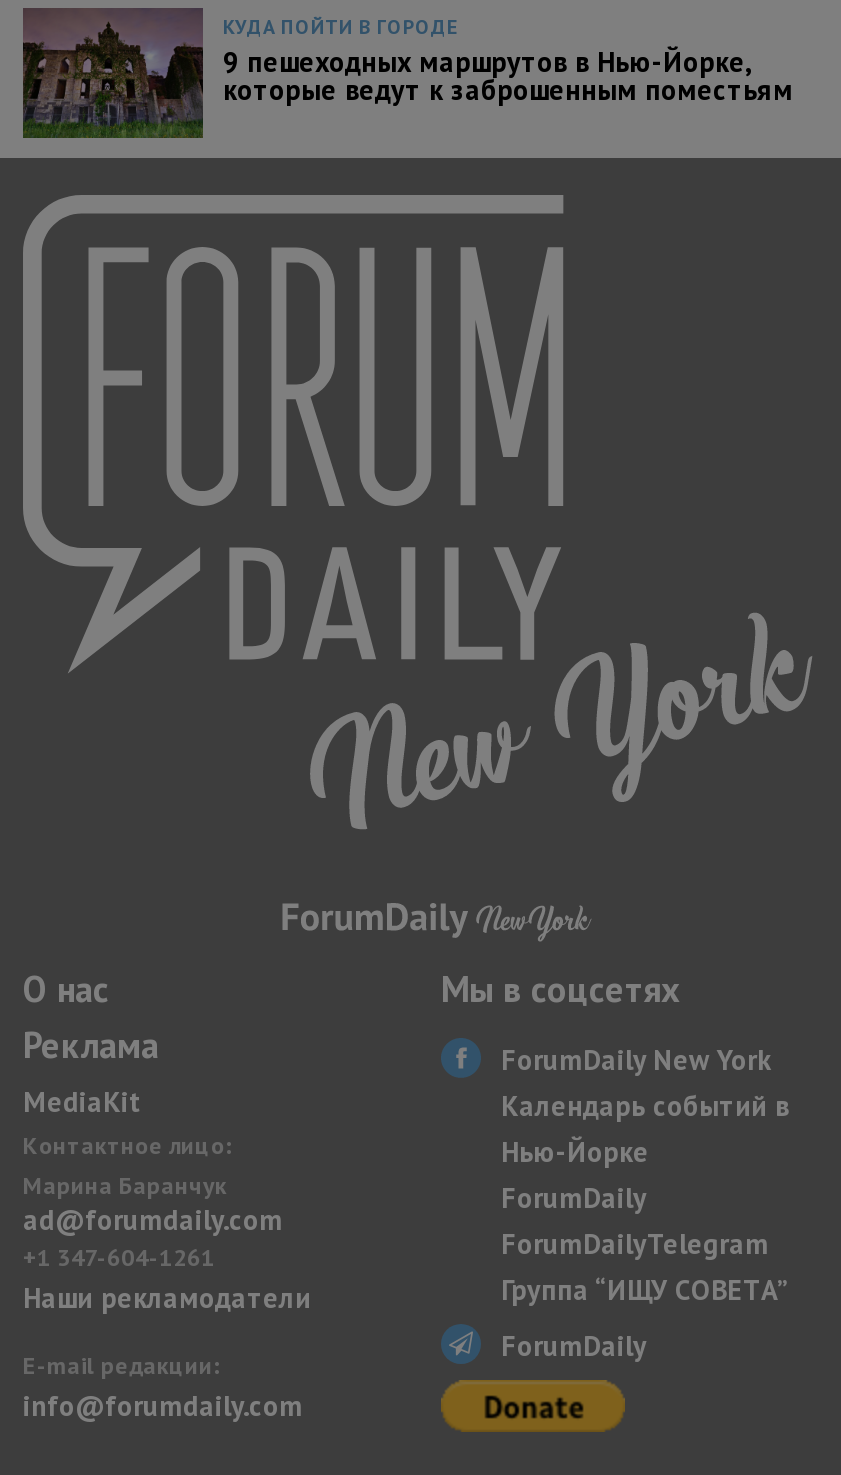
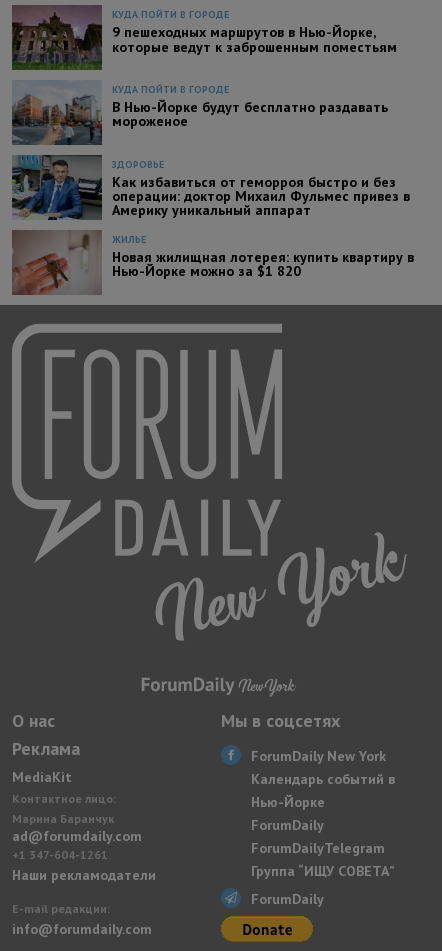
+ [image]
+ ЗДОРОВЬЕ
+ Как избавиться от геморроя быстро и без
+ операции: доктор Михаил Фульмес привез в
+ Америку уникальный аппарат

+ [image]
+ КУДА ПОЙТИ В ГОРОДЕ
+ В Нью-Йорке будут бесплатно раздавать
+ мороженое

+ [image]
+ ЖИЛЬЕ
+ Новая жилищная лотерея: купить квартиру в
+ Нью-Йорке можно за $1 820
